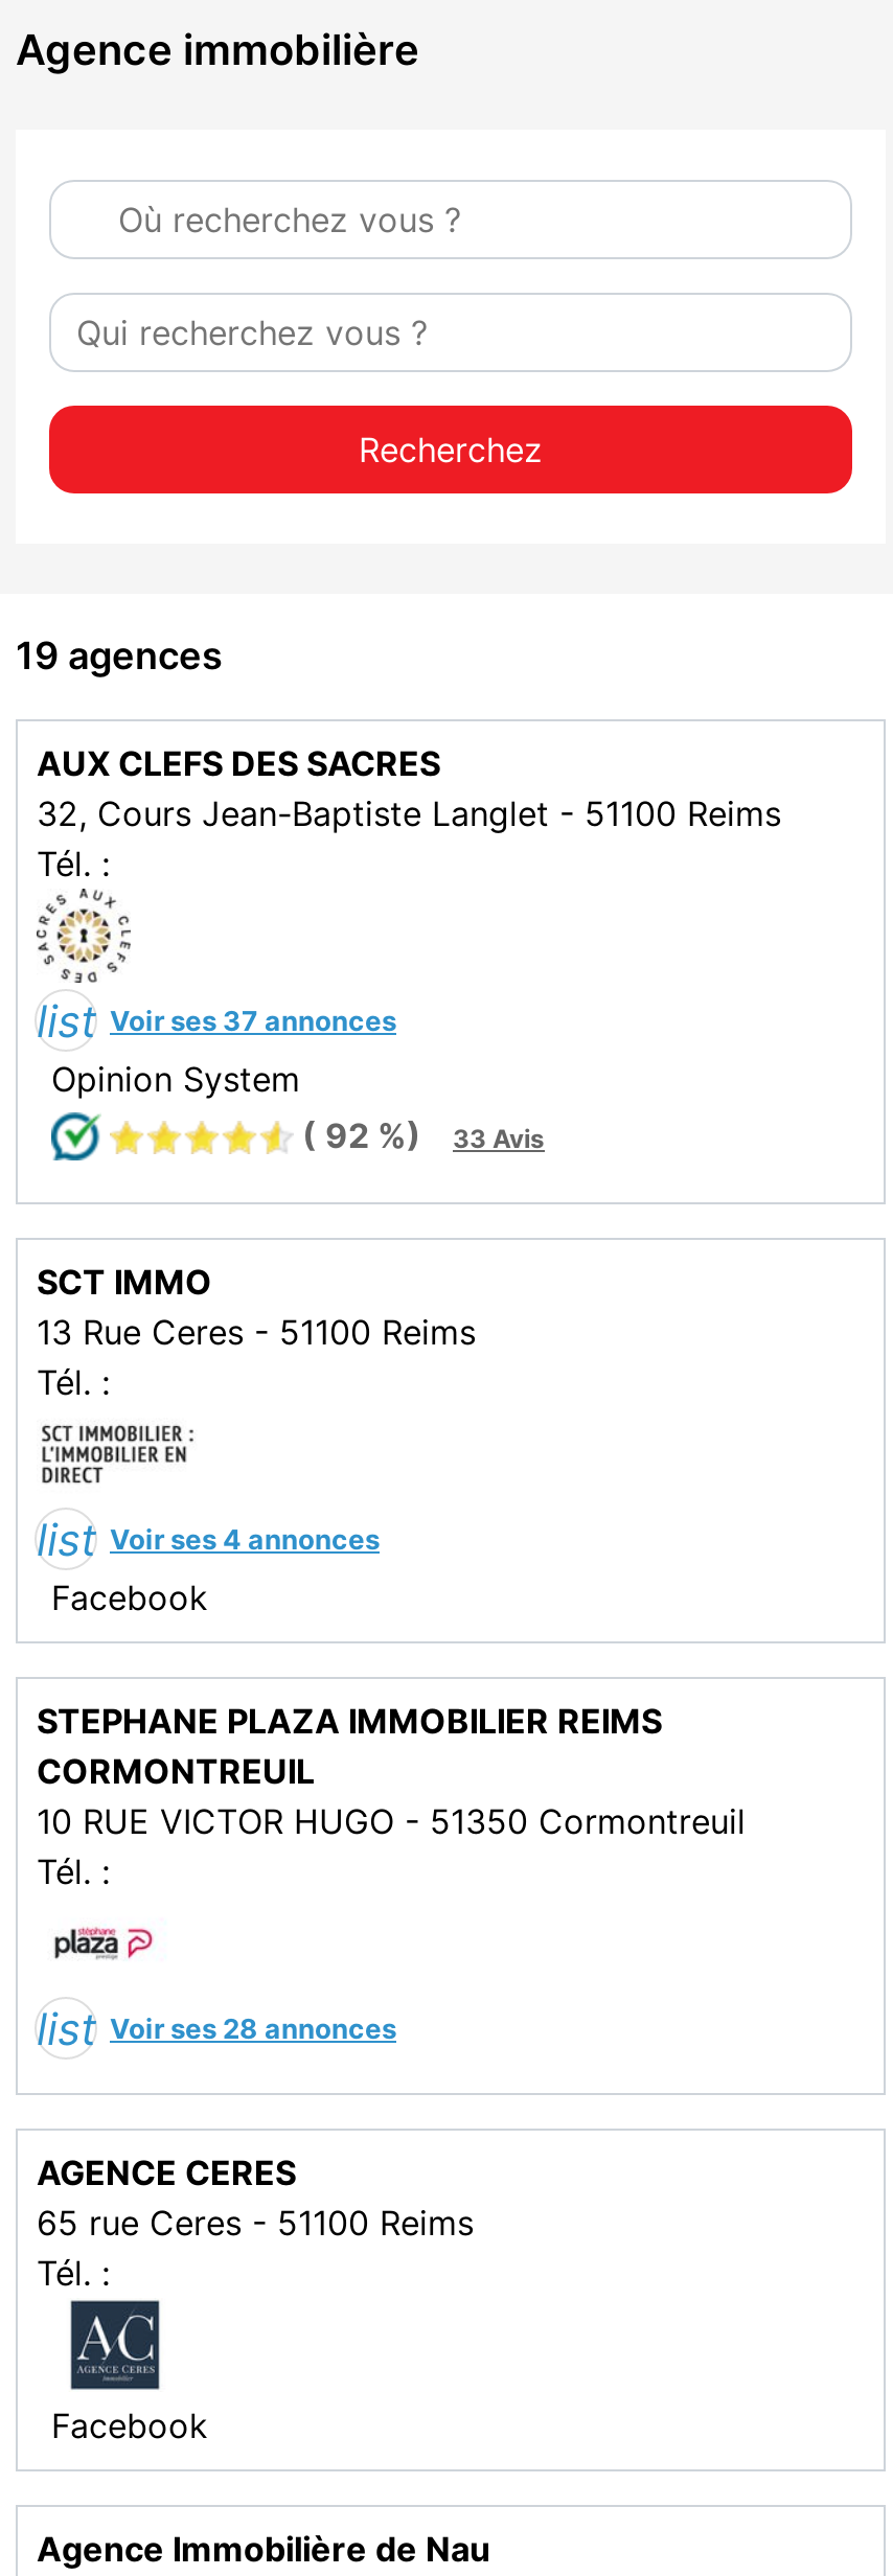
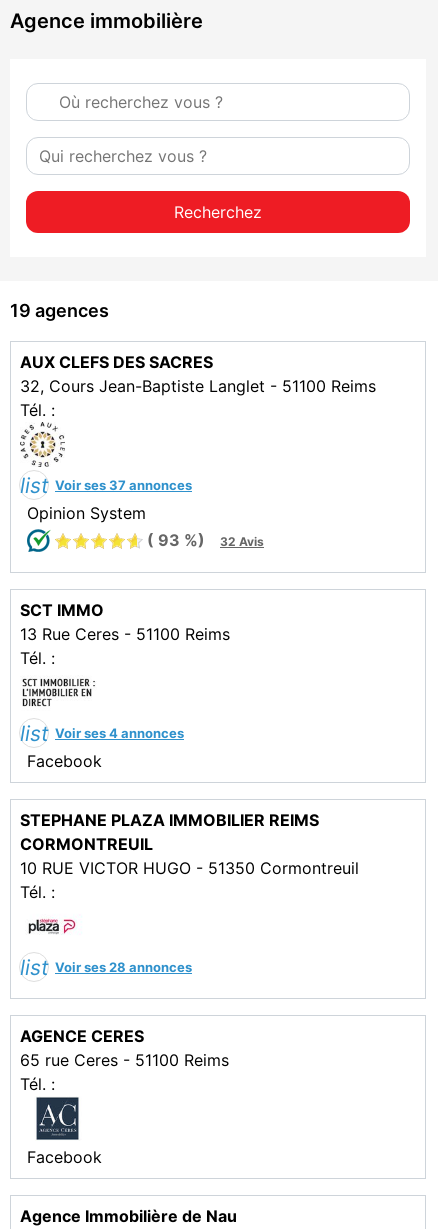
- ( 92 %)
+ ( 93 %)

- 33 Avis
+ 32 Avis
